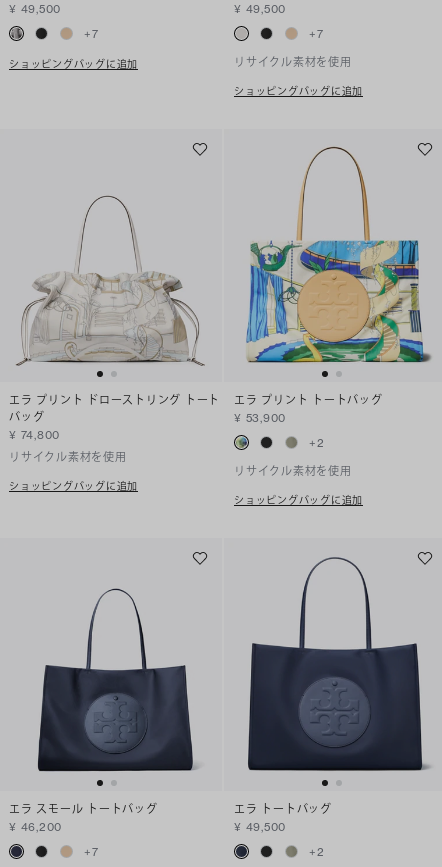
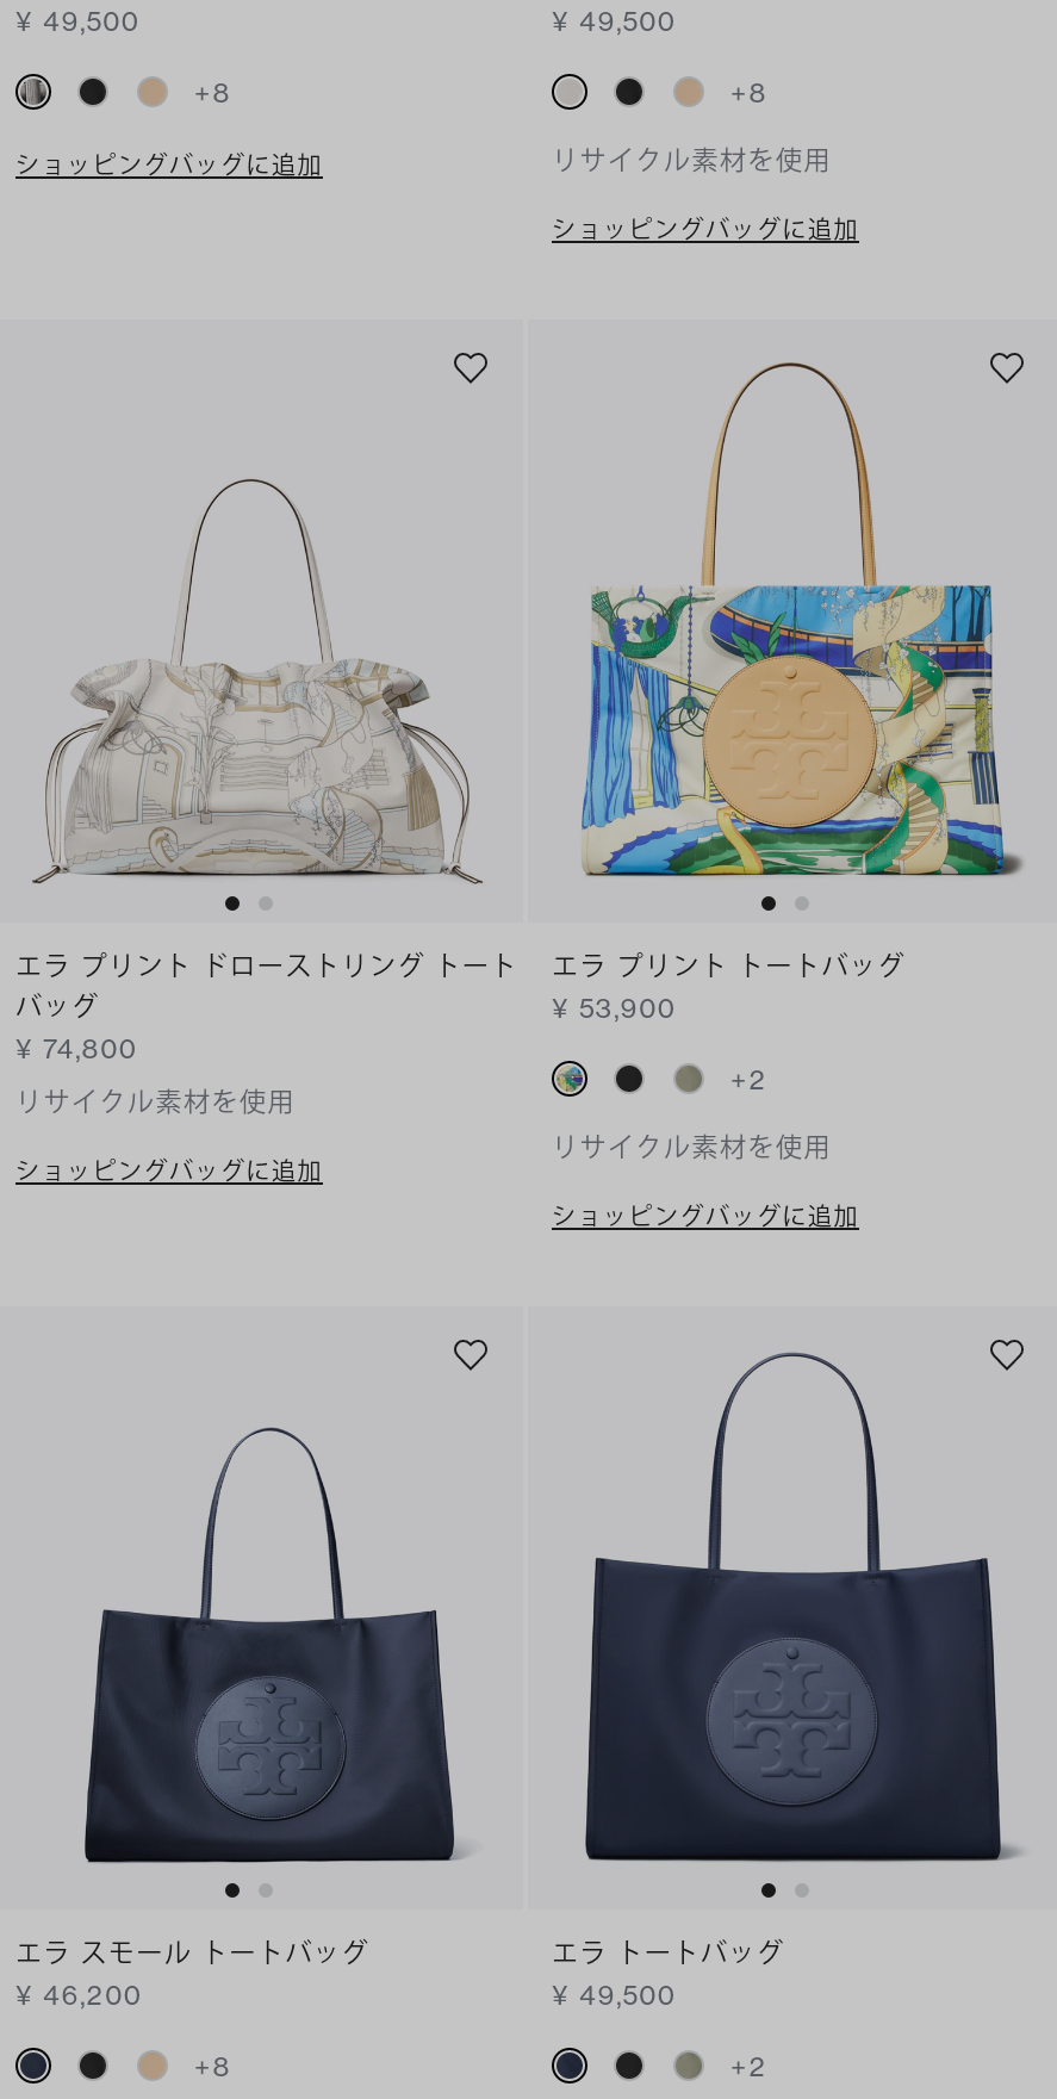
- +7
+ +8

- +7
+ +8

- +7
+ +8
